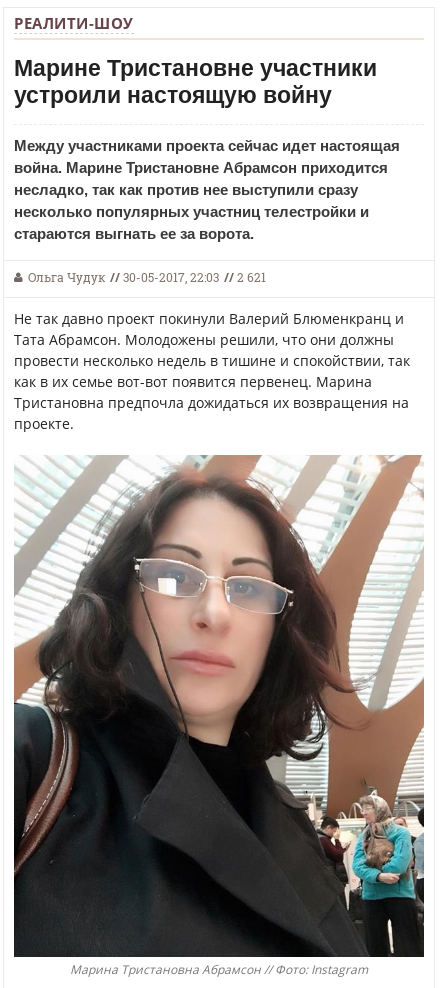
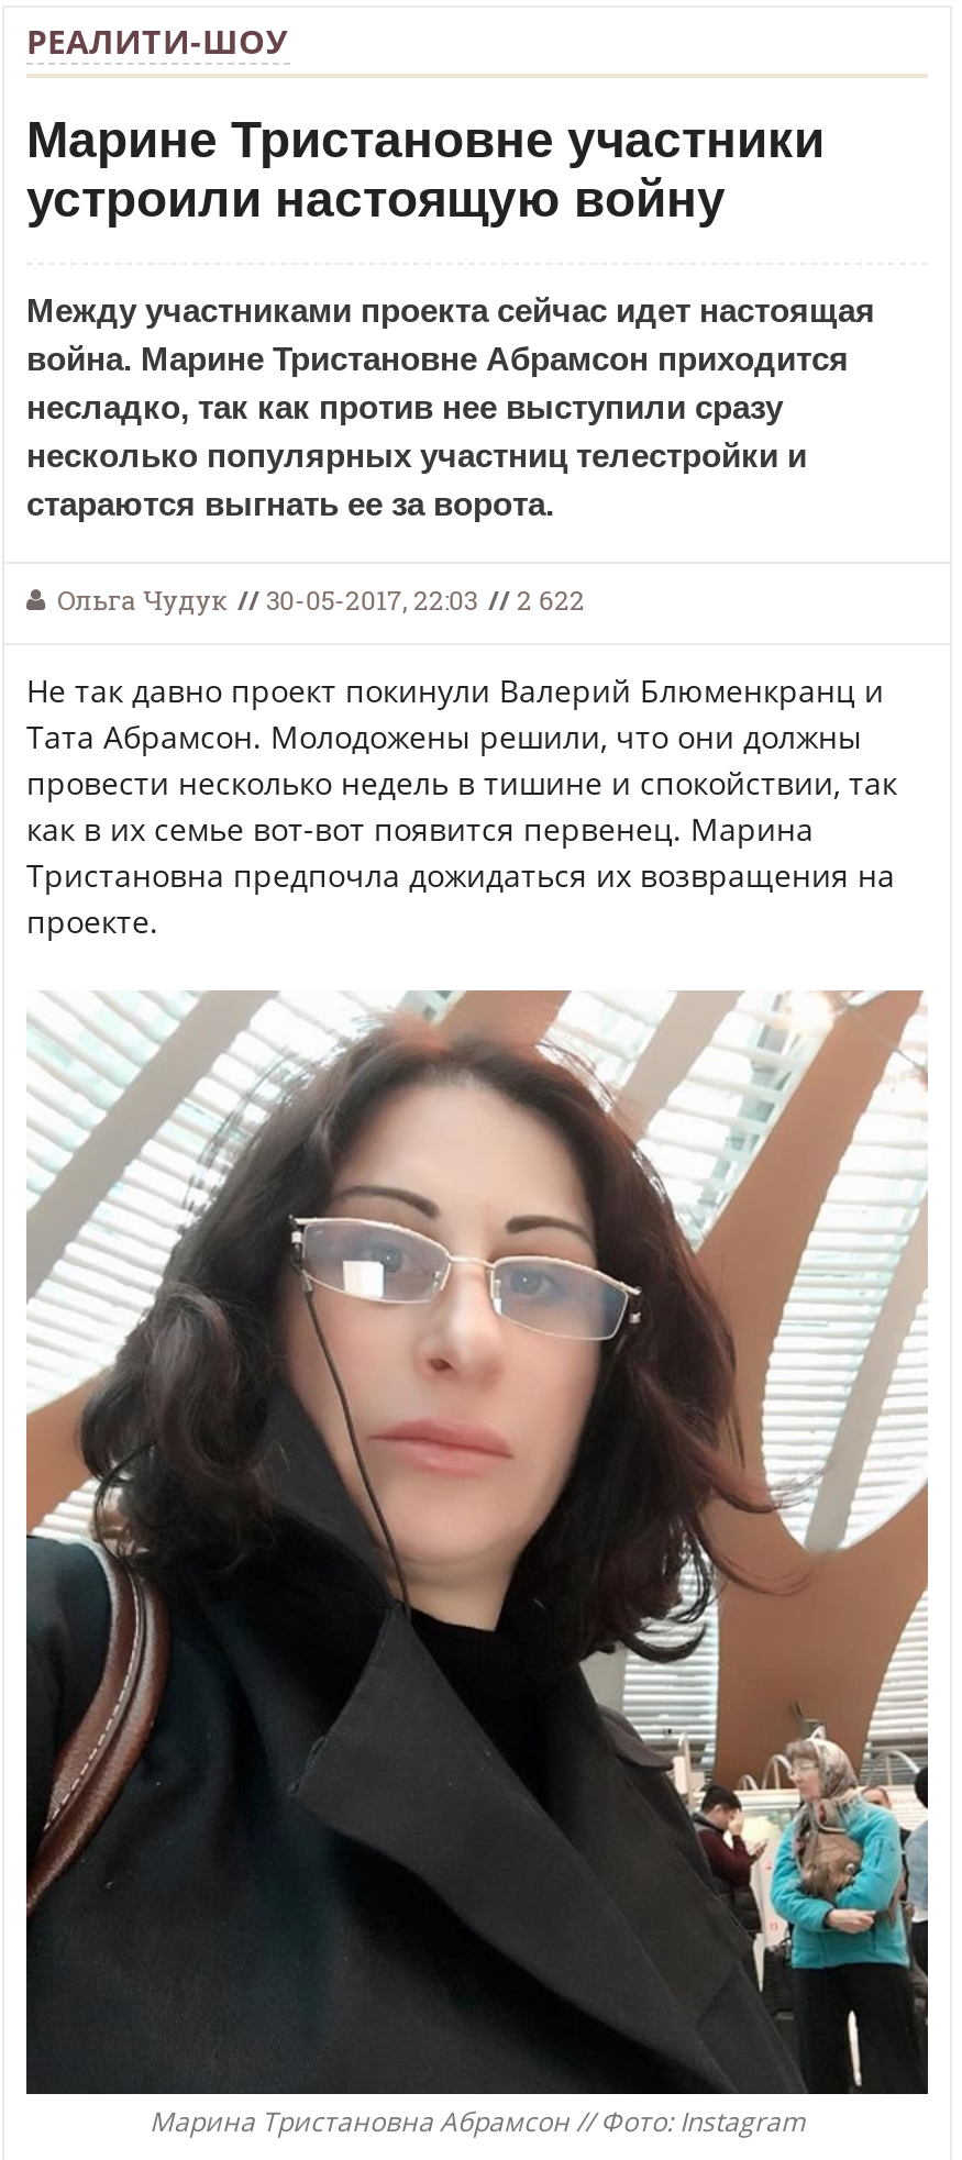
- Ольга Чудук // 30-05-2017, 22:03 // 2 621
+ Ольга Чудук // 30-05-2017, 22:03 // 2 622
